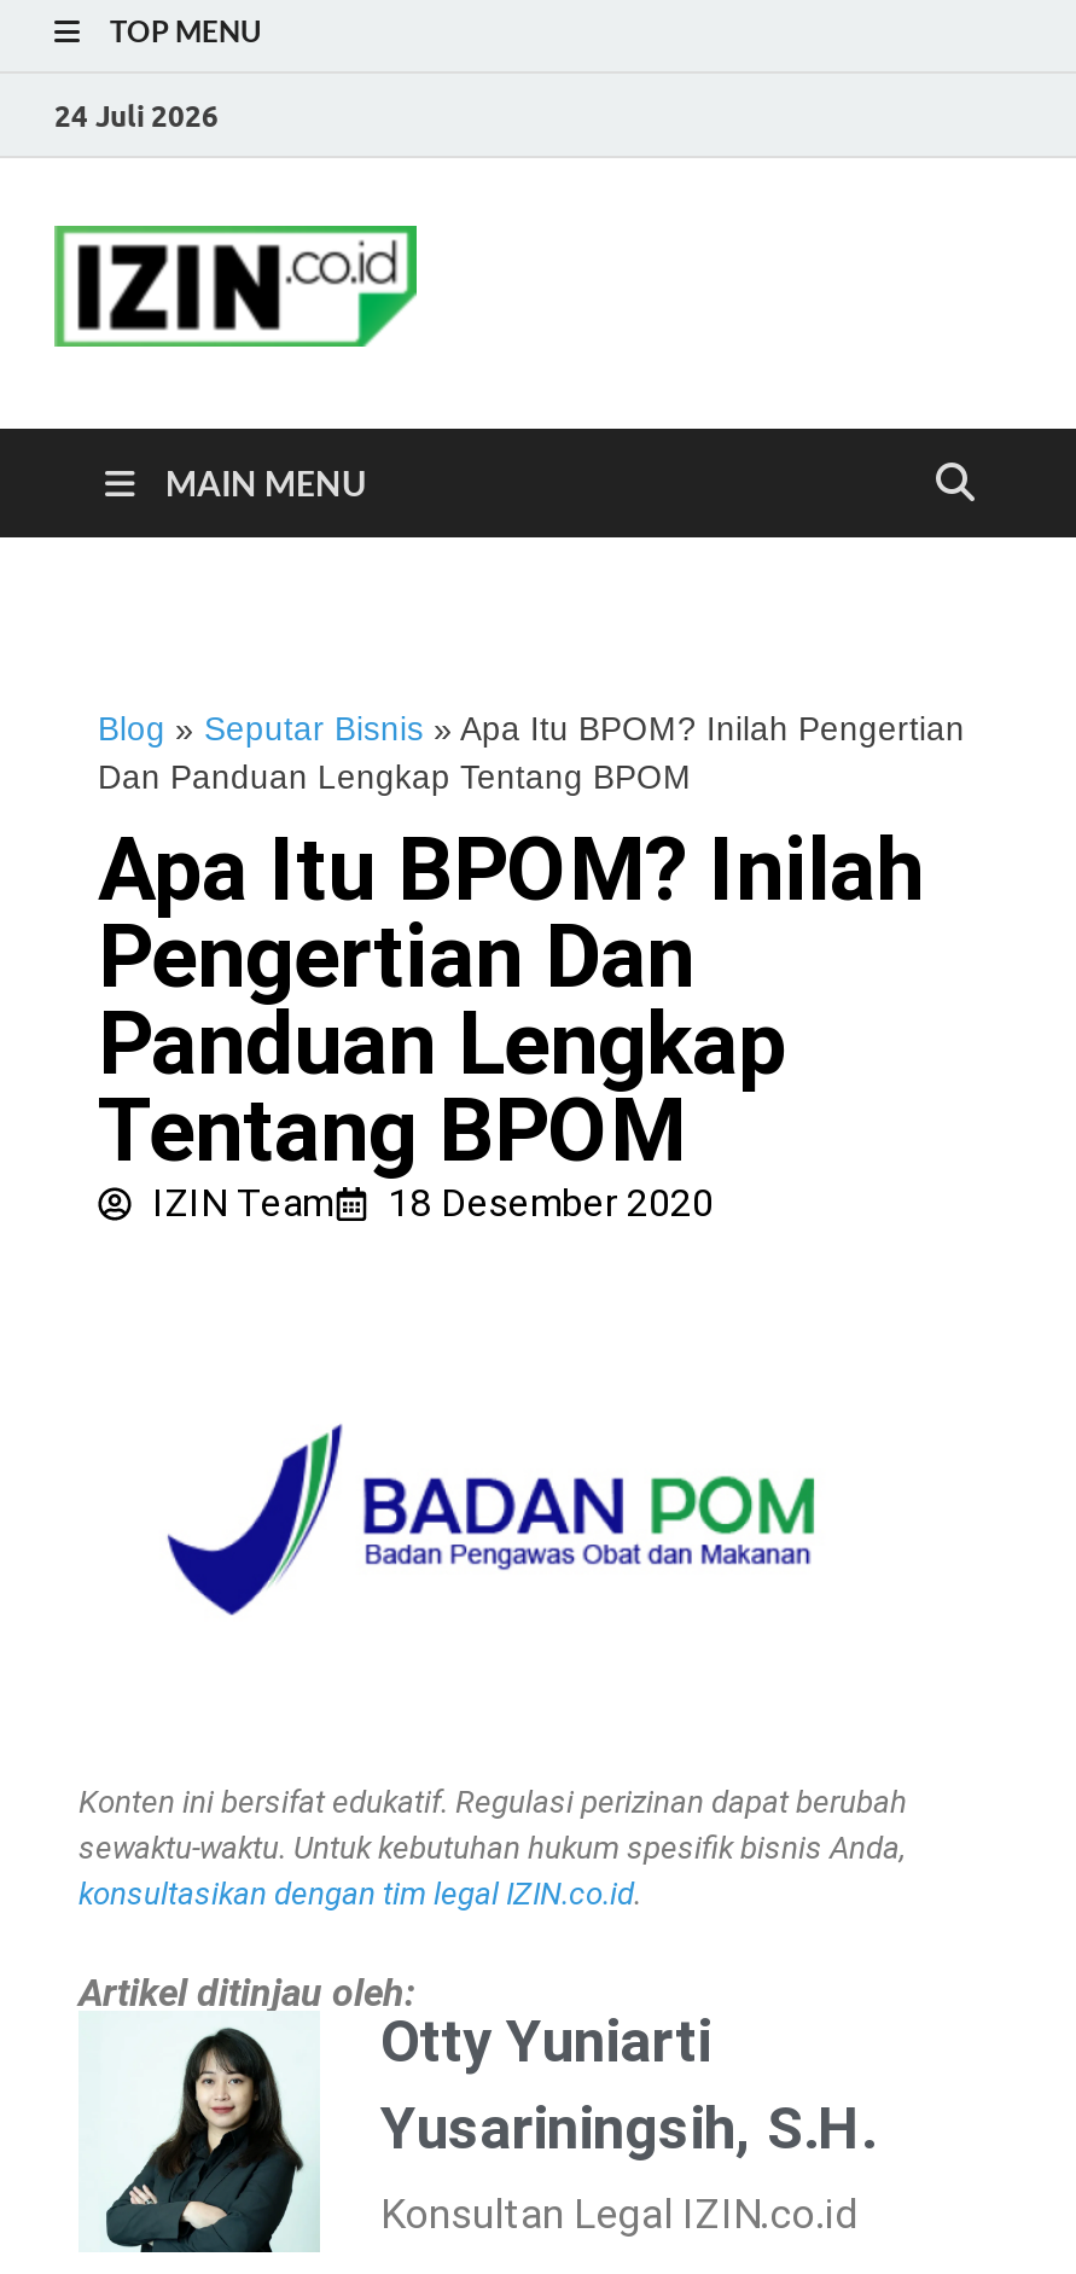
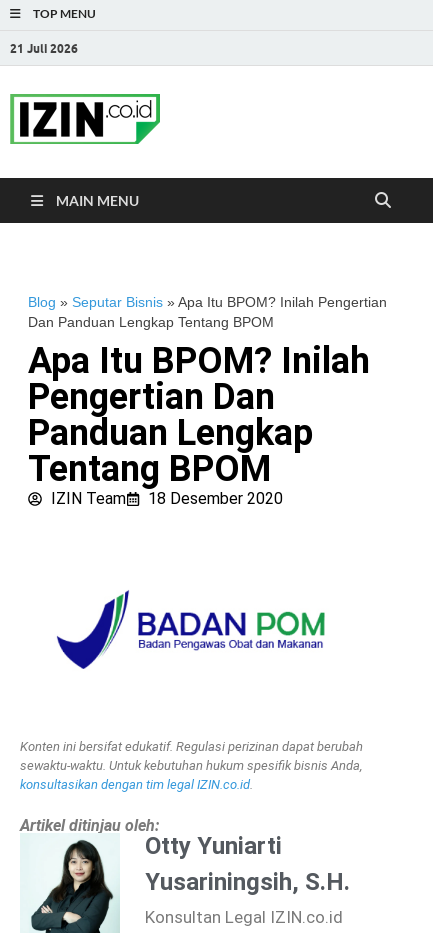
- 24 Juli 2026
+ 21 Juli 2026
